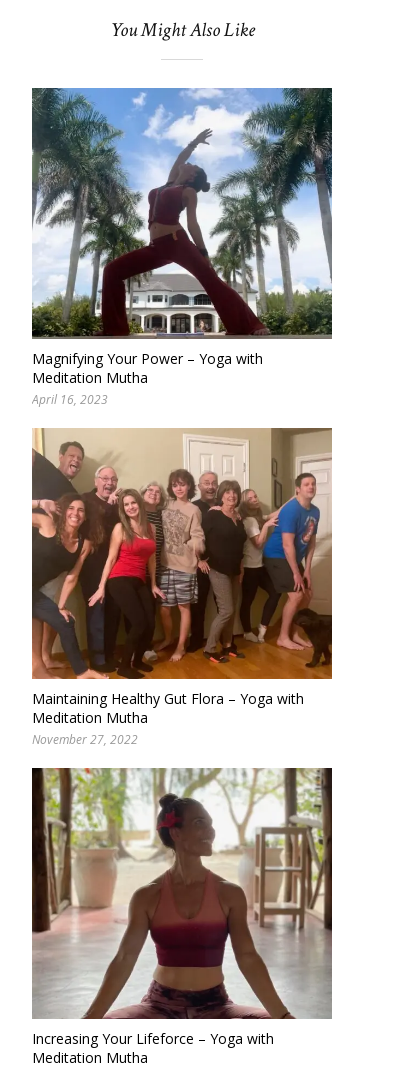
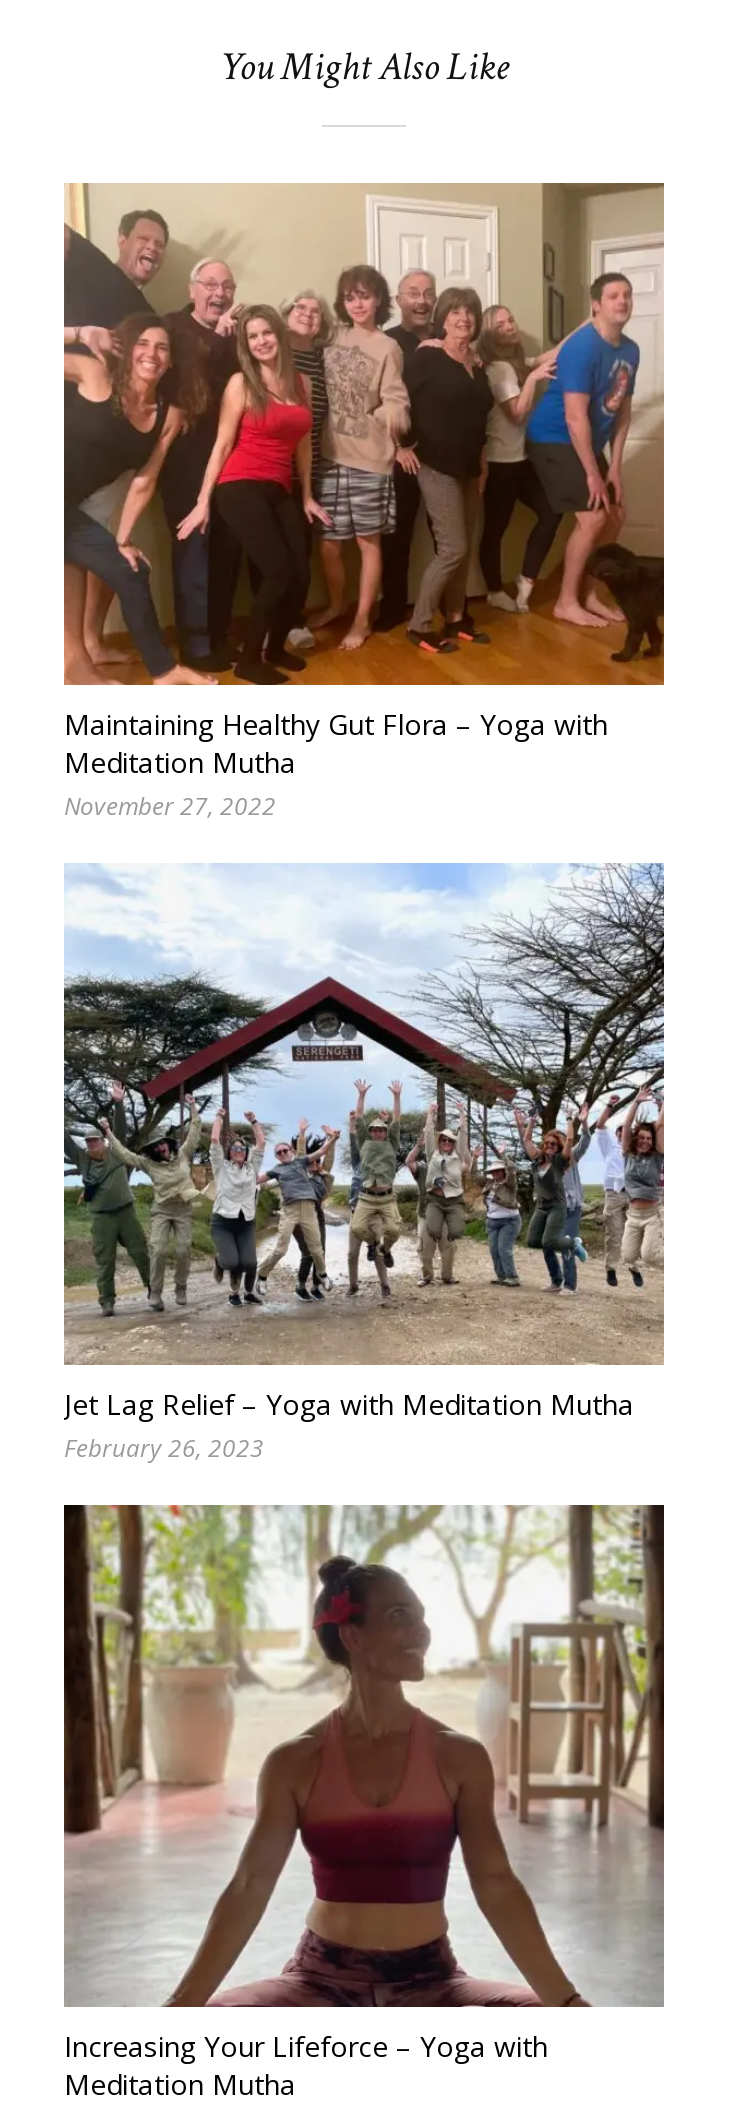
- [image]
- Magnifying Your Power – Yoga with
- Meditation Mutha
- April 16, 2023

moved up: [image] | Maintaining Healthy Gut Flora – Yoga with | Meditation Mutha | November 27, 2022

+ [image]
+ Jet Lag Relief – Yoga with Meditation Mutha
+ February 26, 2023
